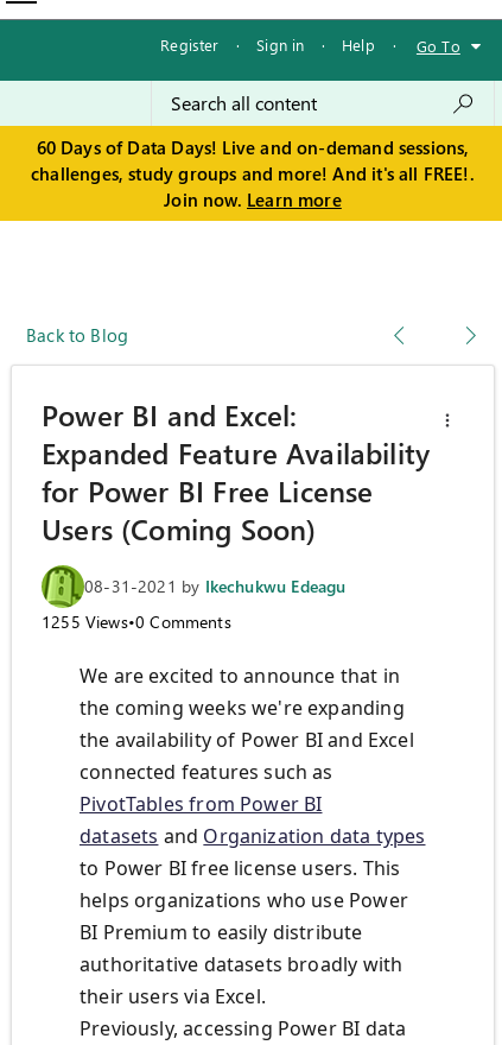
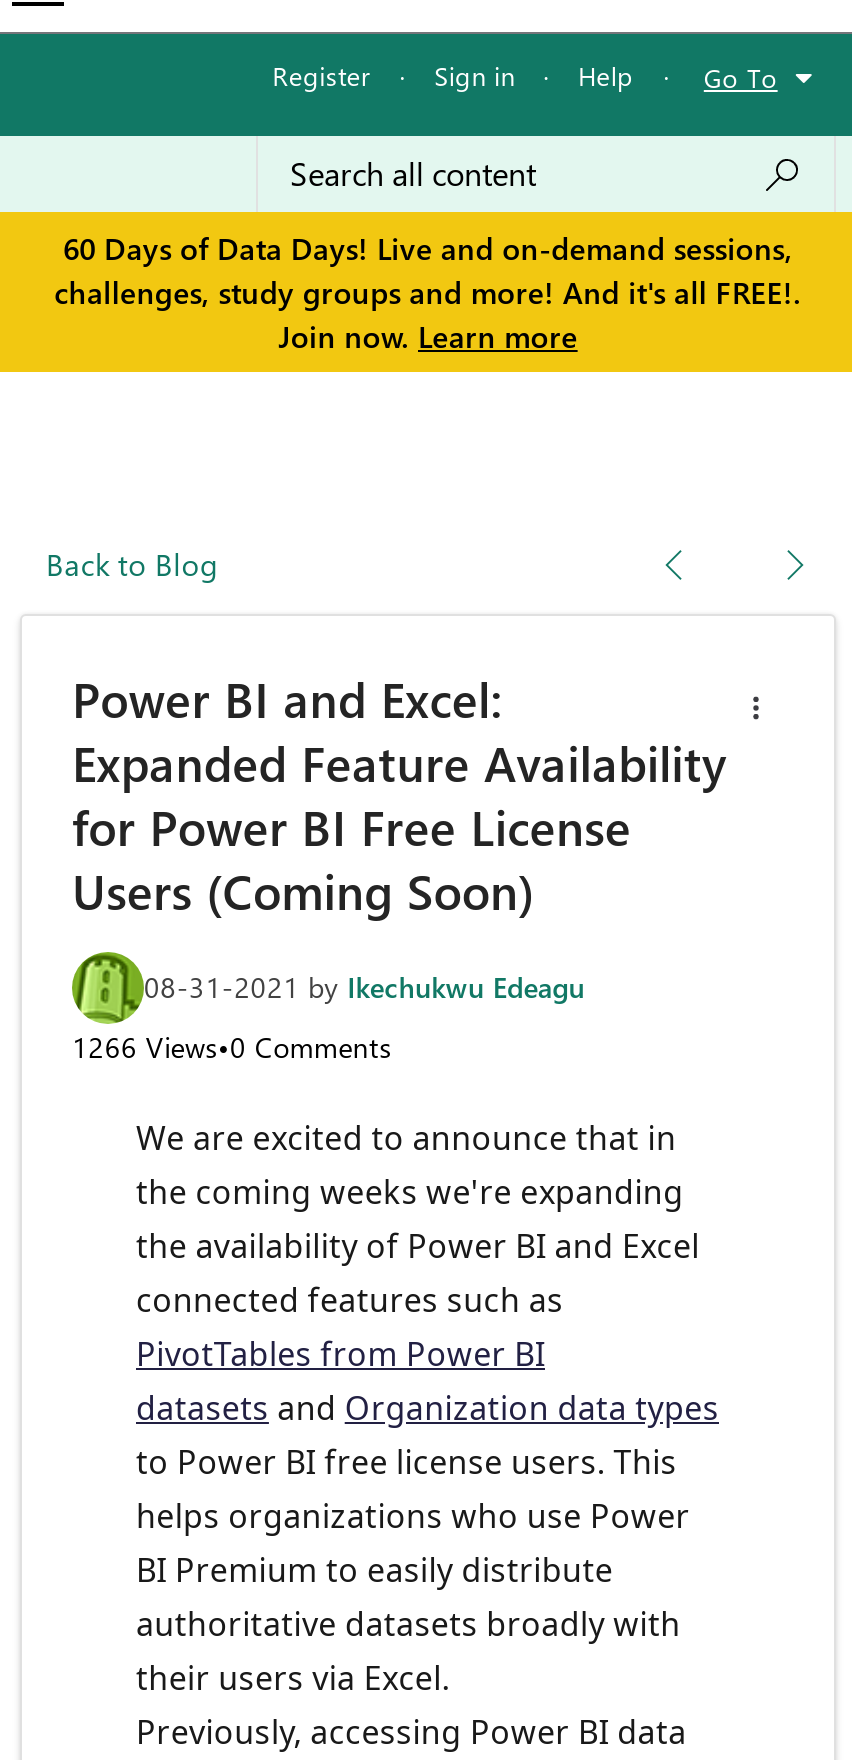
- 1255 Views•0 Comments
+ 1266 Views•0 Comments
